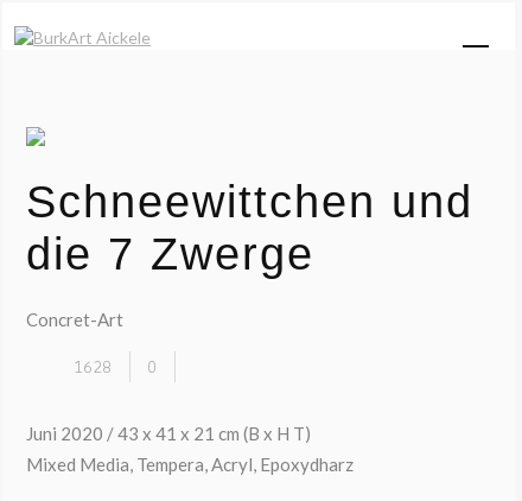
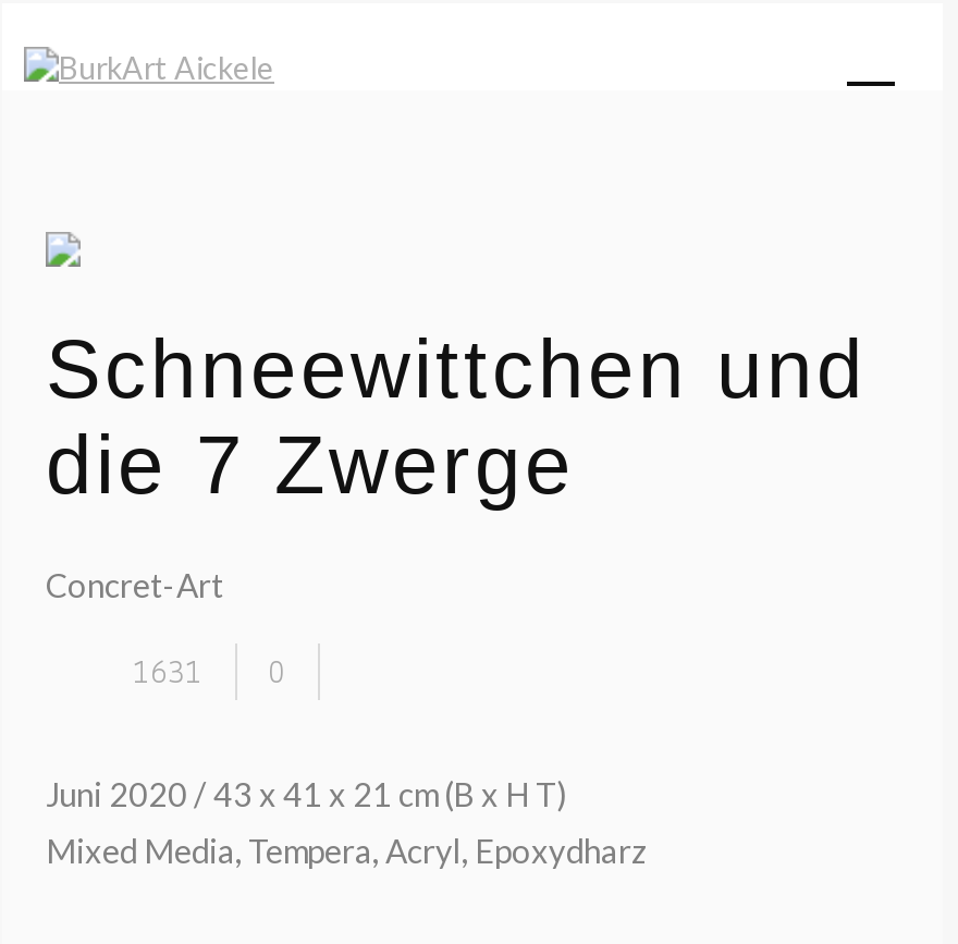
- 1628 0
+ 1631 0
